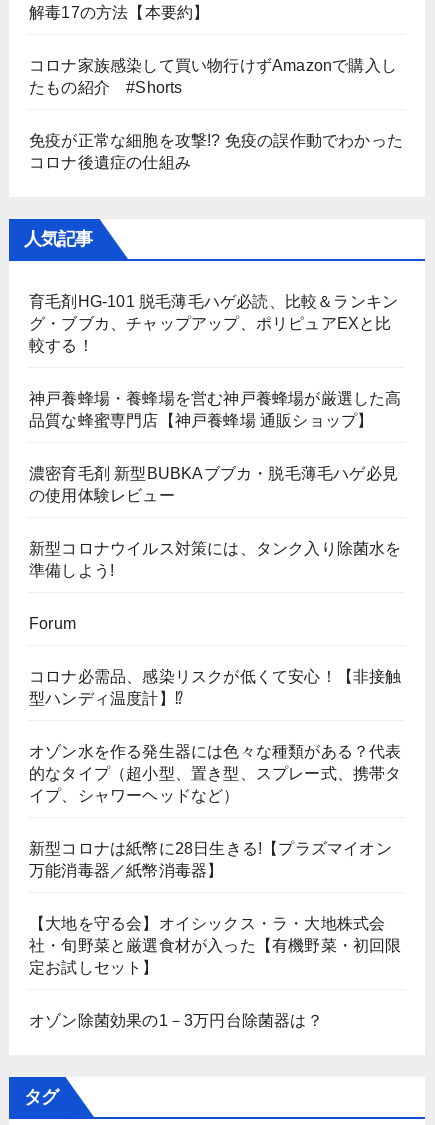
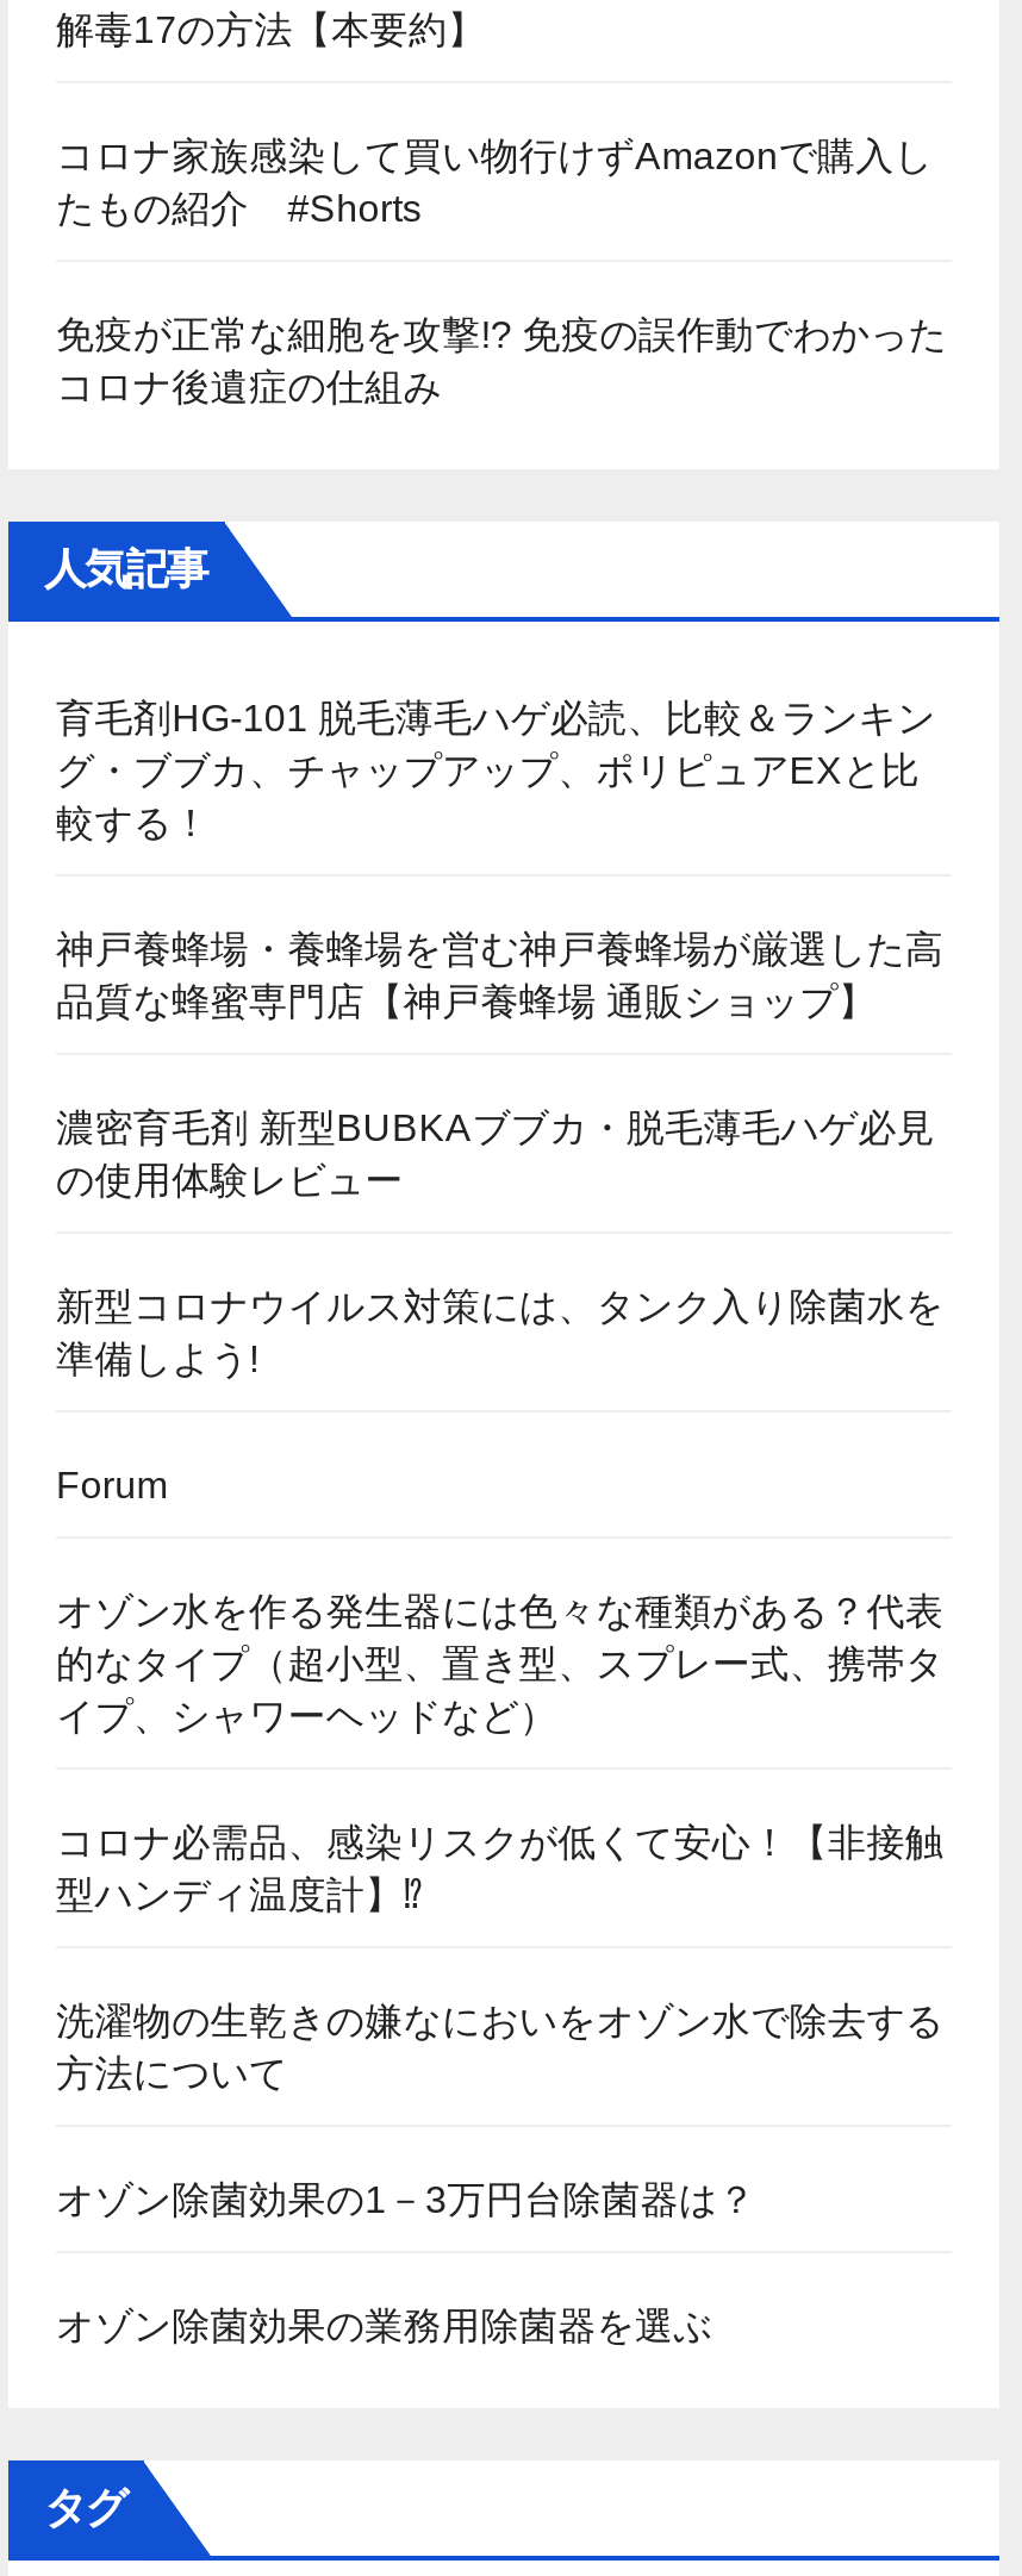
moved down: コロナ必需品、感染リスクが低くて安心！【非接触 | 型ハンディ温度計】⁉

moved up: オゾン水を作る発生器には色々な種類がある？代表 | 的なタイプ（超小型、置き型、スプレー式、携帯タ | イプ、シャワーヘッドなど）

- 新型コロナは紙幣に28日生きる!【プラズマイオン
- 万能消毒器／紙幣消毒器】

- 【大地を守る会】オイシックス・ラ・大地株式会
- 社・旬野菜と厳選食材が入った【有機野菜・初回限
- 定お試しセット】
+ 洗濯物の生乾きの嫌なにおいをオゾン水で除去する
+ 方法について

moved up: オゾン除菌効果の1－3万円台除菌器は？

+ オゾン除菌効果の業務用除菌器を選ぶ
